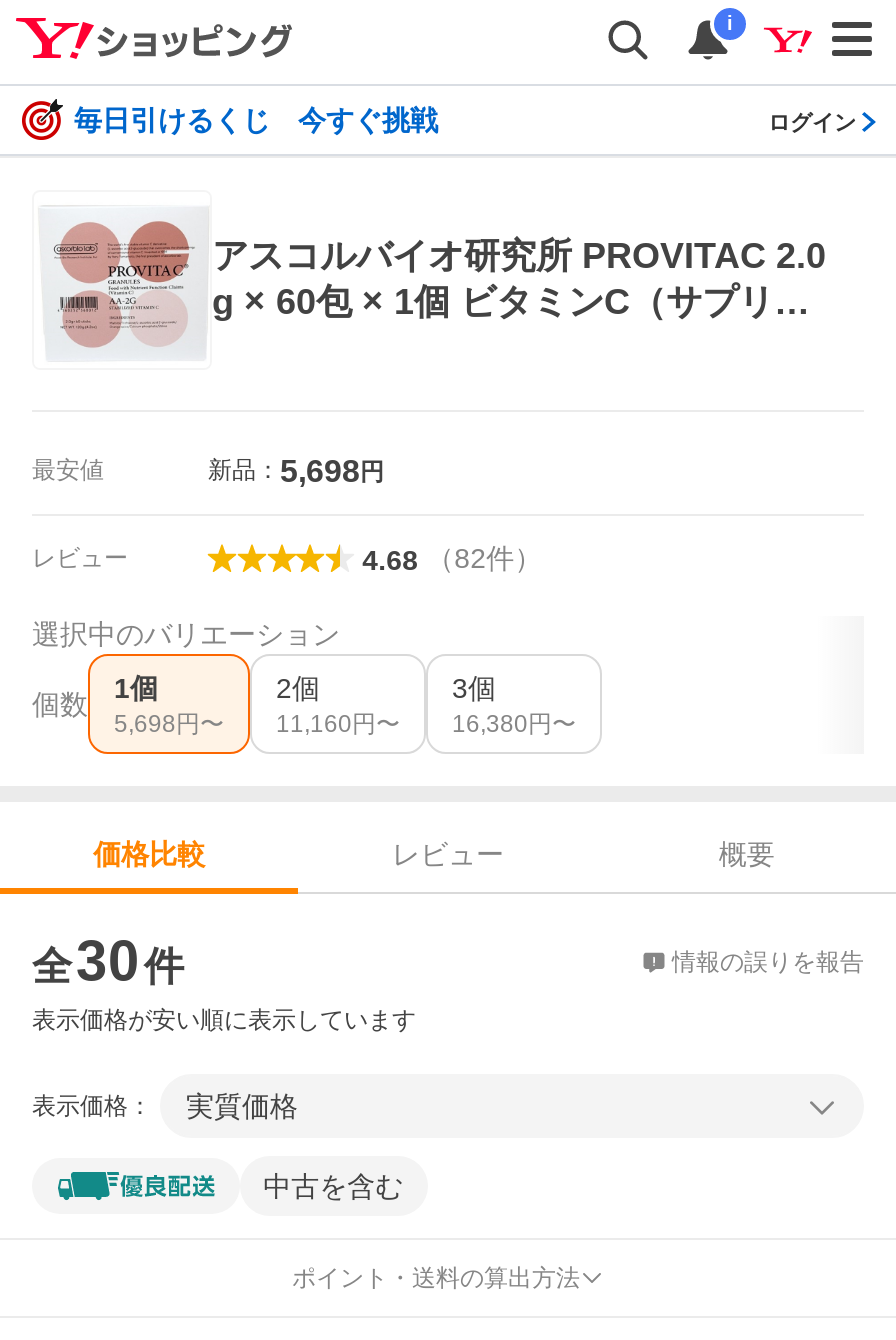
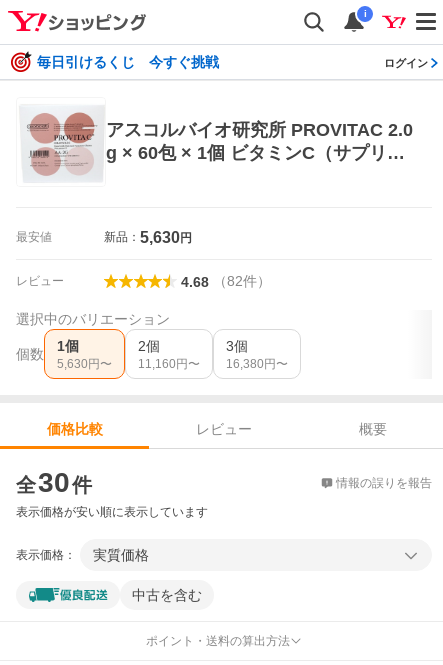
- 新品：5,698円
+ 新品：5,630円

- 5,698円〜 11,160円〜 16,380円〜
+ 5,630円〜 11,160円〜 16,380円〜
